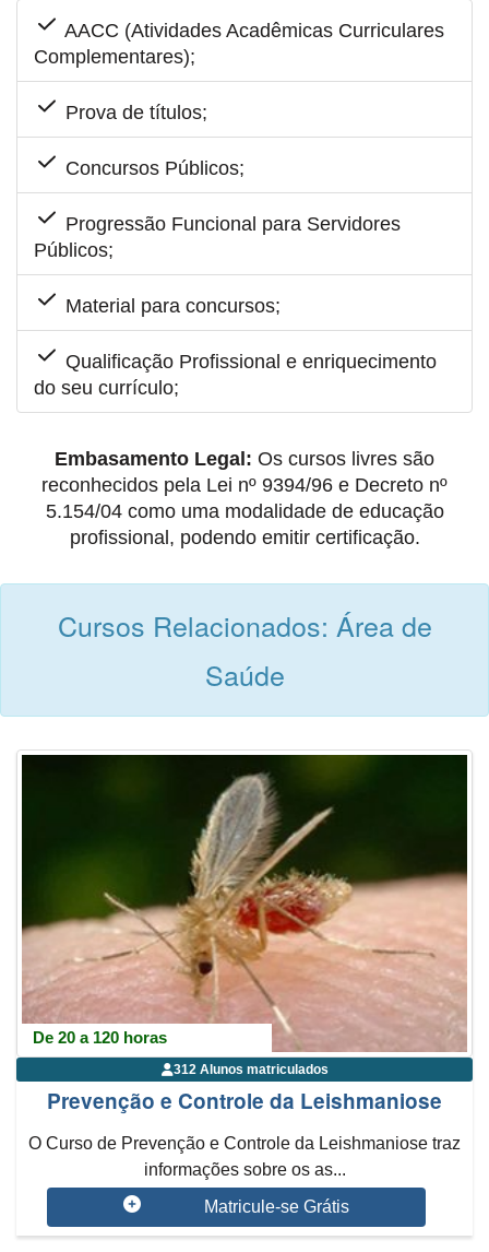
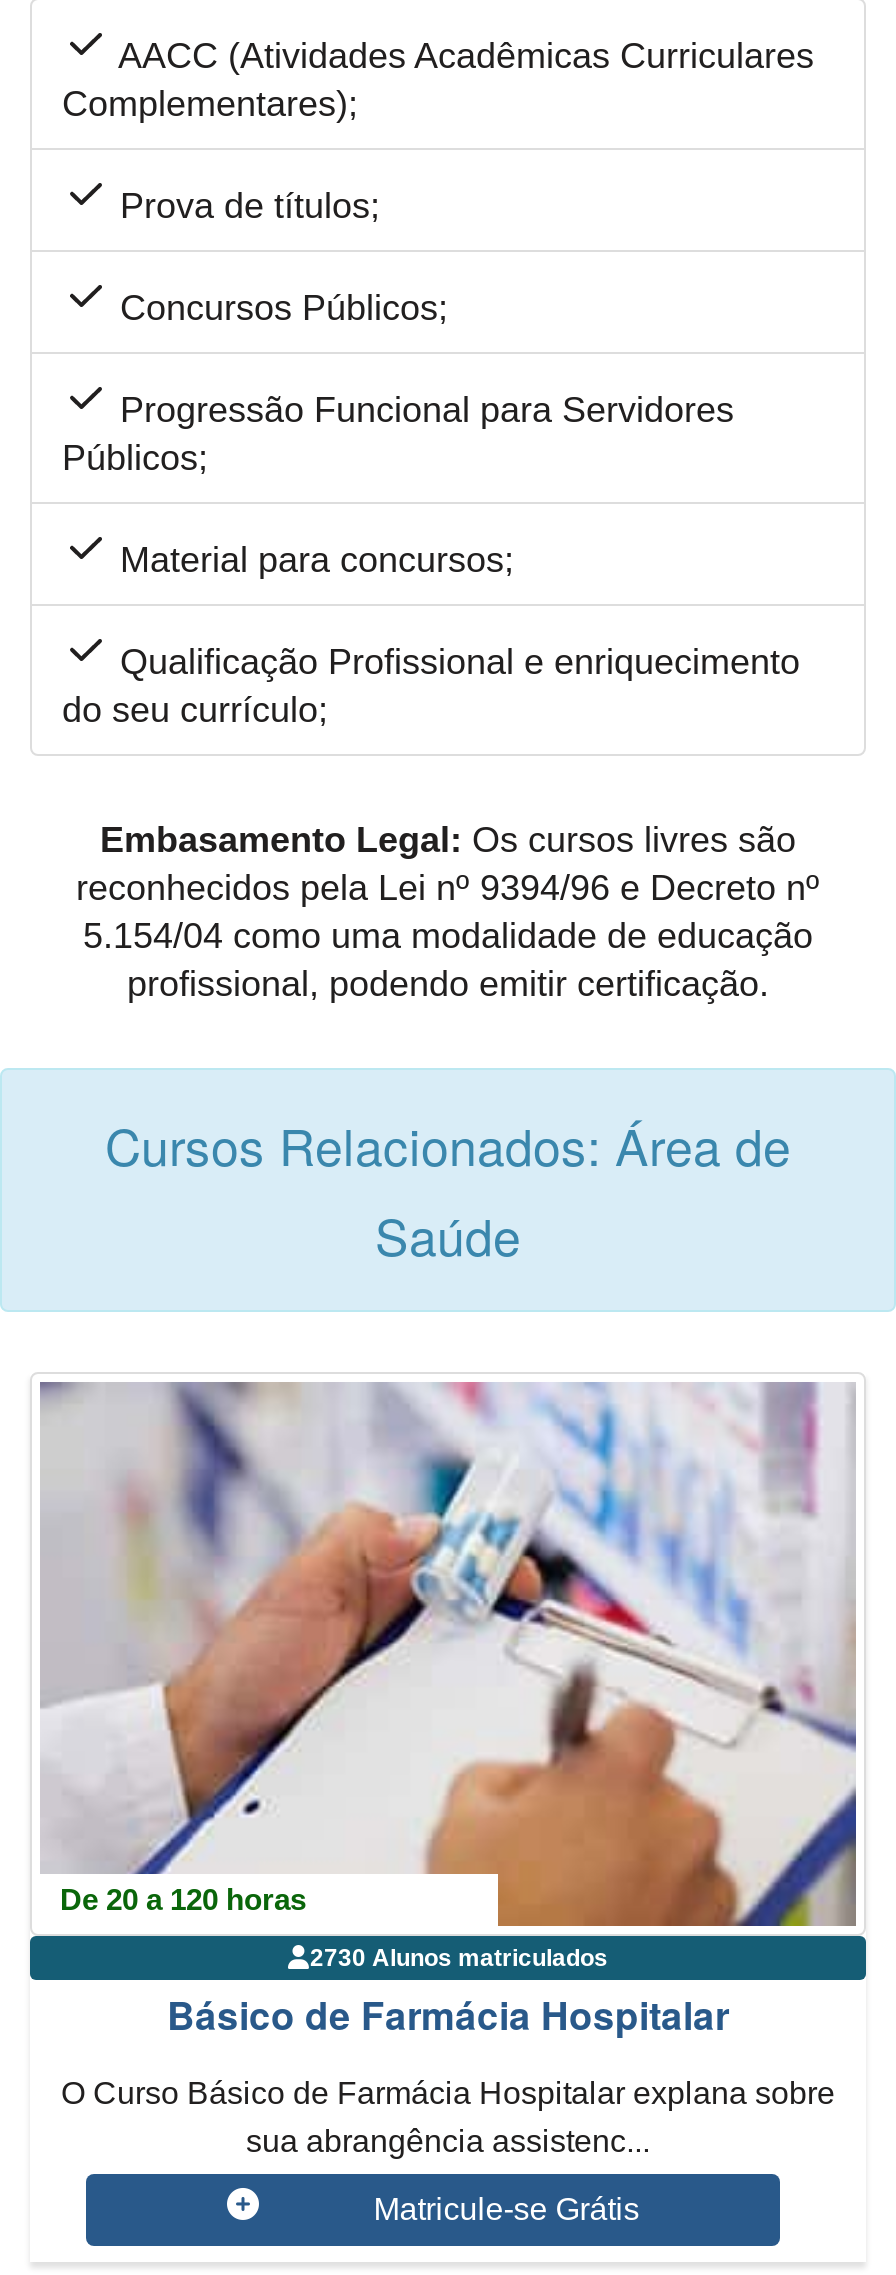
- [image]
- 312 Alunos matriculados
- Prevenção e Controle da Leishmaniose
+ [image]
+ 2730 Alunos matriculados
+ Básico de Farmácia Hospitalar

- O Curso de Prevenção e Controle da Leishmaniose traz
- informações sobre os as...
+ O Curso Básico de Farmácia Hospitalar explana sobre
+ sua abrangência assistenc...
